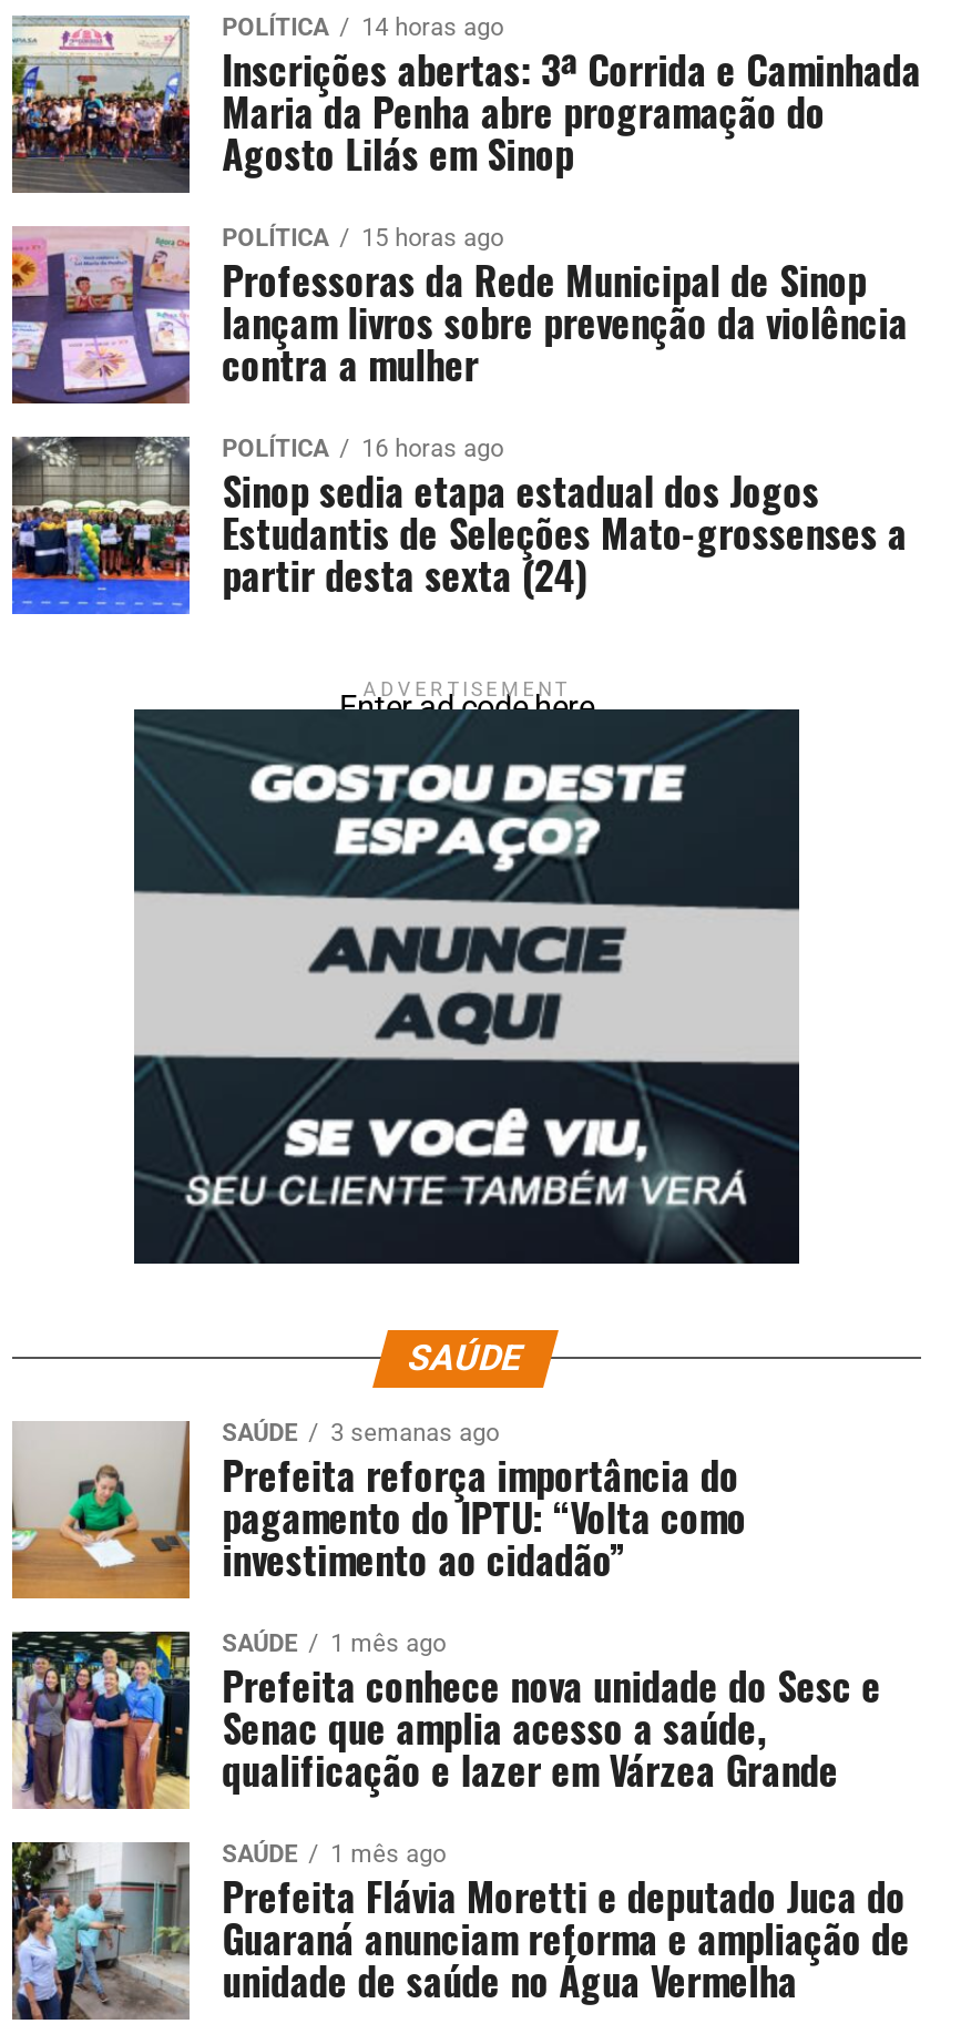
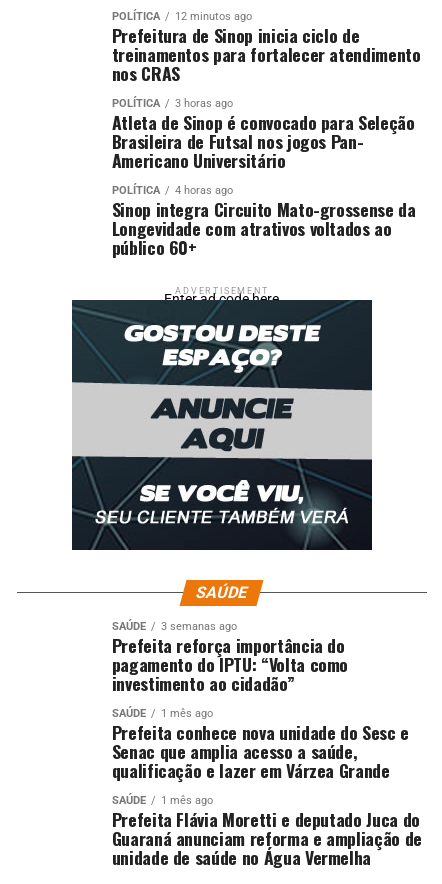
- [image]

- 14 horas ago
- Inscrições abertas: 3ª Corrida e Caminhada
- Maria da Penha abre programação do
- Agosto Lilás em Sinop
+ 12 minutos ago
+ Prefeitura de Sinop inicia ciclo de
+ treinamentos para fortalecer atendimento
+ nos CRAS

- [image]

- 15 horas ago
- Professoras da Rede Municipal de Sinop
- lançam livros sobre prevenção da violência
- contra a mulher
+ 3 horas ago
+ Atleta de Sinop é convocado para Seleção
+ Brasileira de Futsal nos jogos Pan-
+ Americano Universitário

- [image]

- 16 horas ago
- Sinop sedia etapa estadual dos Jogos
- Estudantis de Seleções Mato-grossenses a
- partir desta sexta (24)
+ 4 horas ago
+ Sinop integra Circuito Mato-grossense da
+ Longevidade com atrativos voltados ao
+ público 60+

- [image]

- [image]

- [image]
